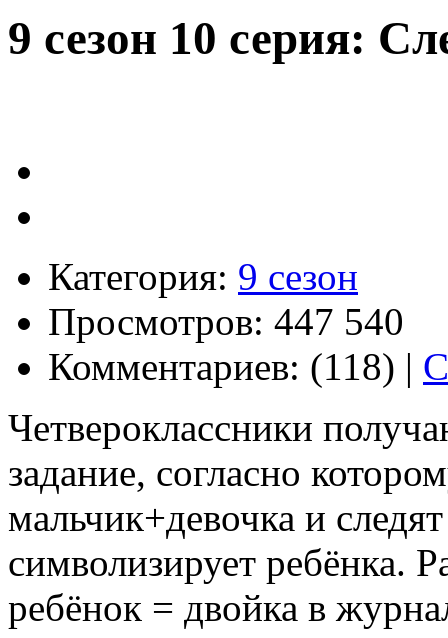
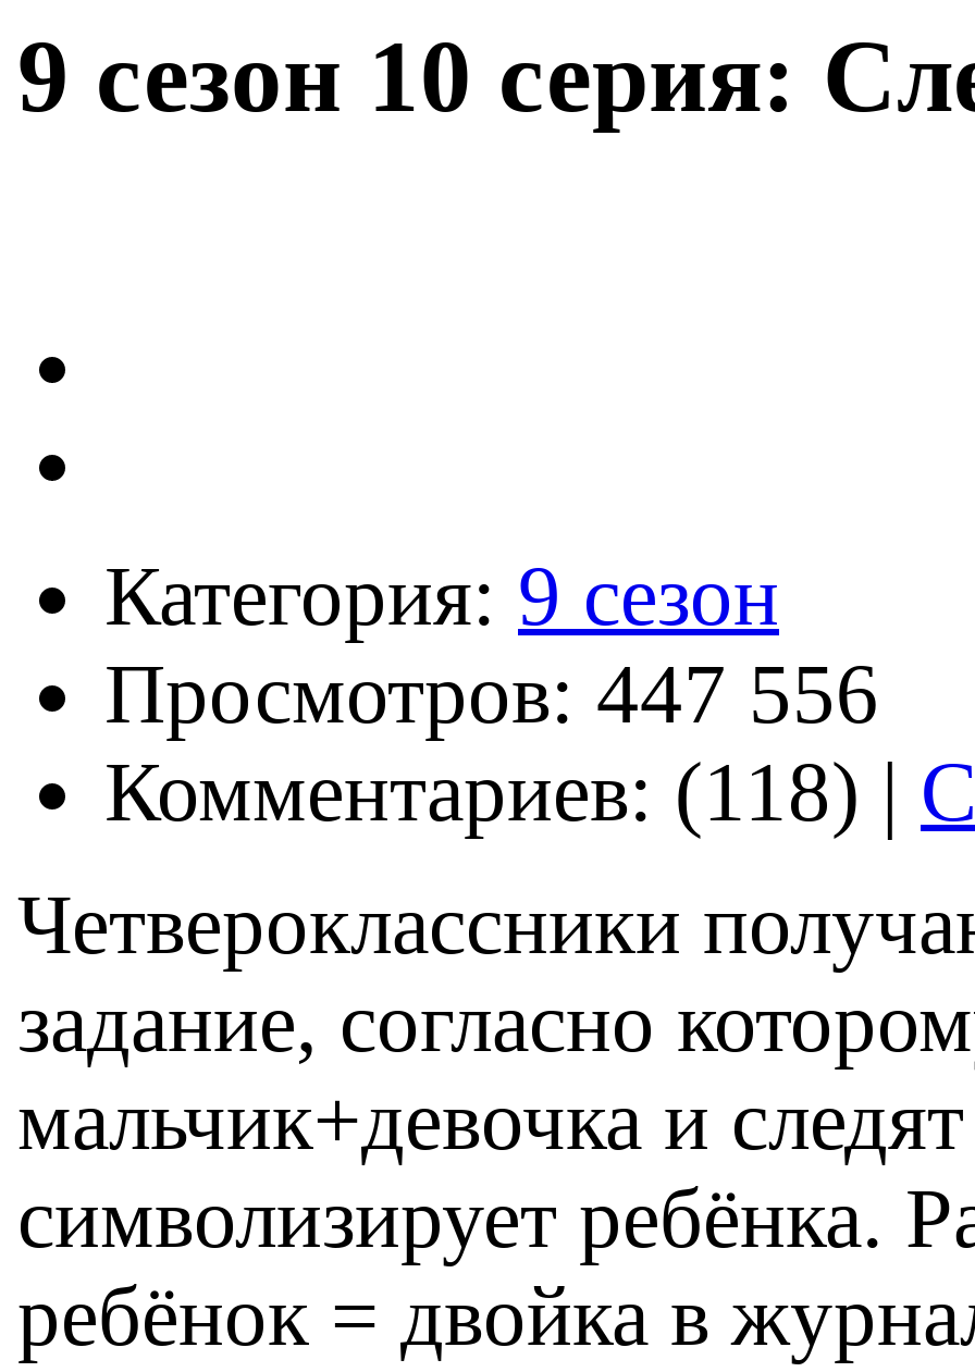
- Просмотров: 447 540
+ Просмотров: 447 556
